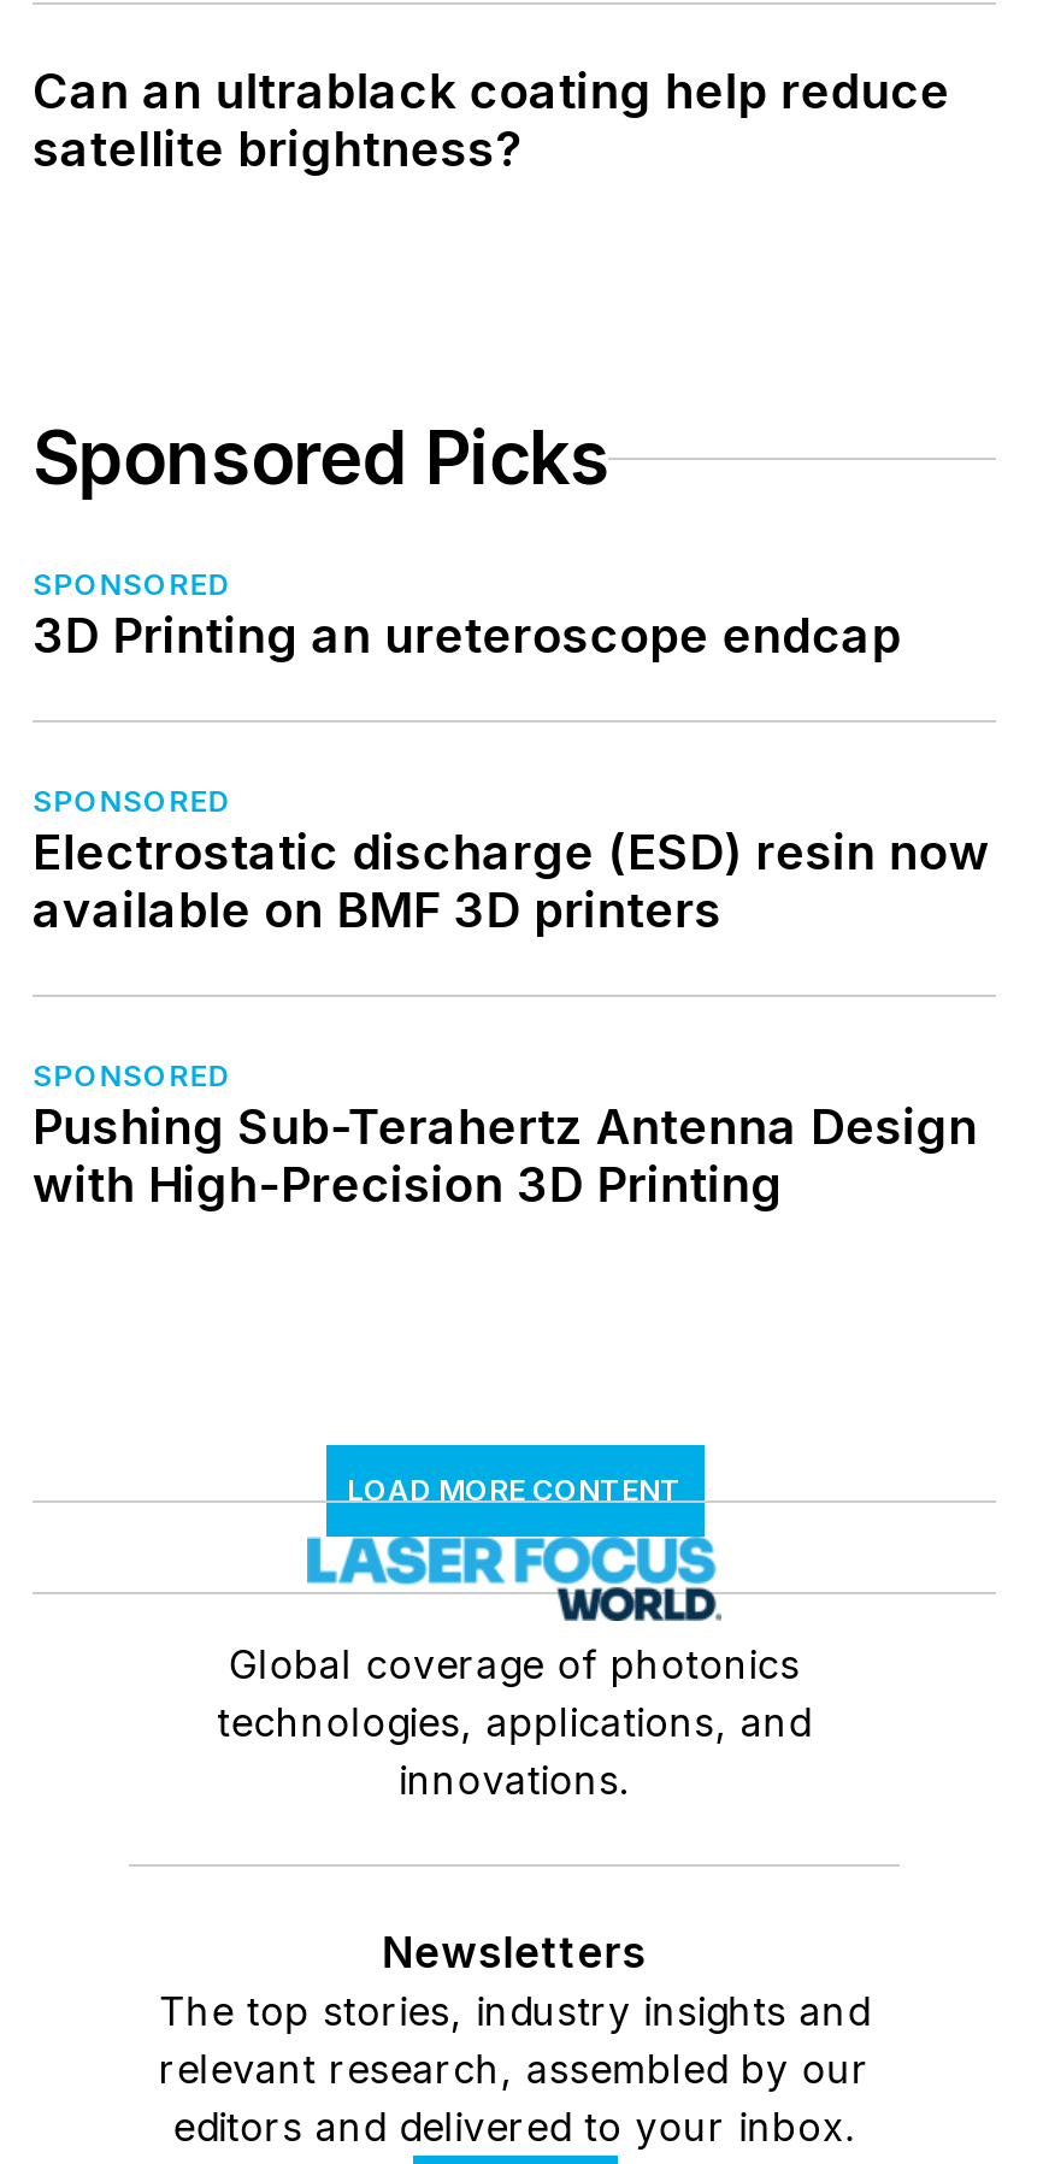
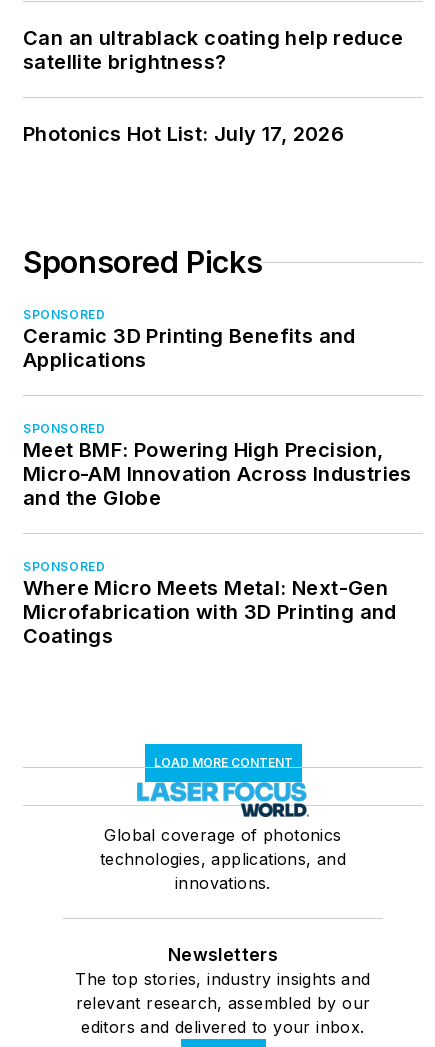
+ Photonics Hot List: July 17, 2026

- 3D Printing an ureteroscope endcap
+ Ceramic 3D Printing Benefits and
+ Applications

- Electrostatic discharge (ESD) resin now
- available on BMF 3D printers
+ Meet BMF: Powering High Precision,
+ Micro-AM Innovation Across Industries
+ and the Globe

- Pushing Sub-Terahertz Antenna Design
- with High-Precision 3D Printing
+ Where Micro Meets Metal: Next-Gen
+ Microfabrication with 3D Printing and
+ Coatings
